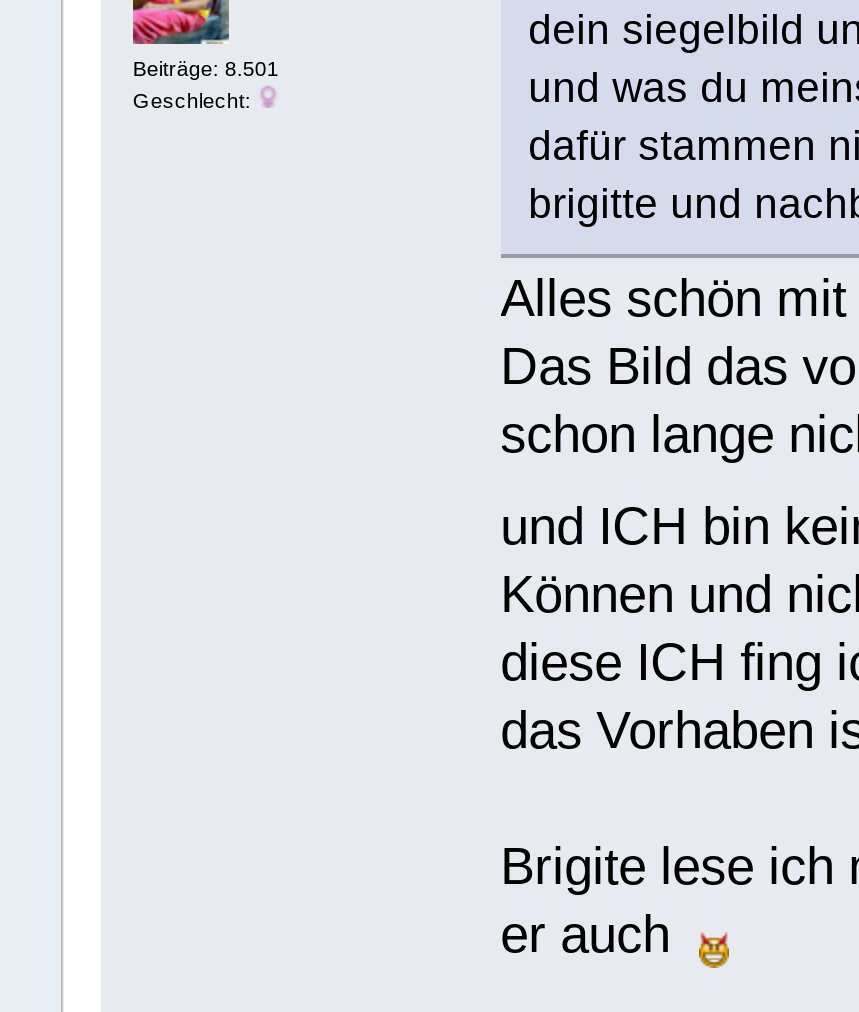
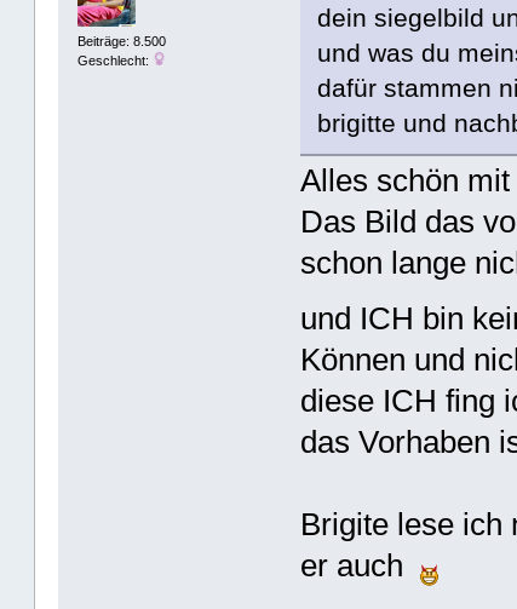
- Beiträge: 8.501
+ Beiträge: 8.500
